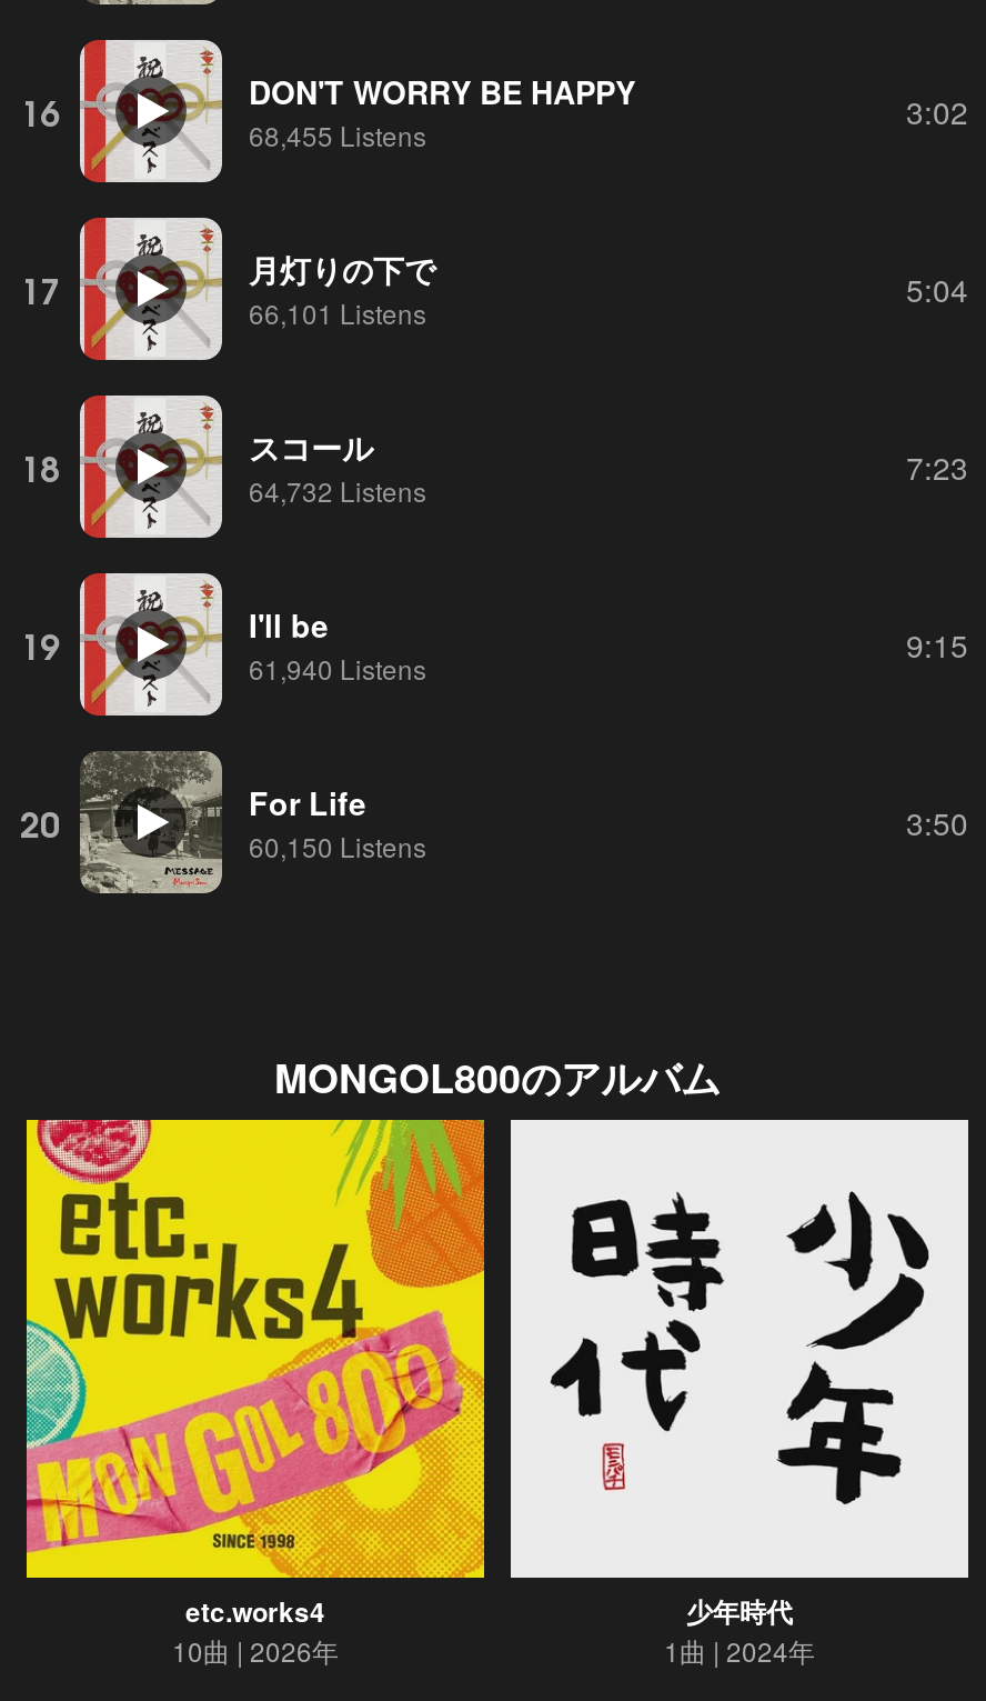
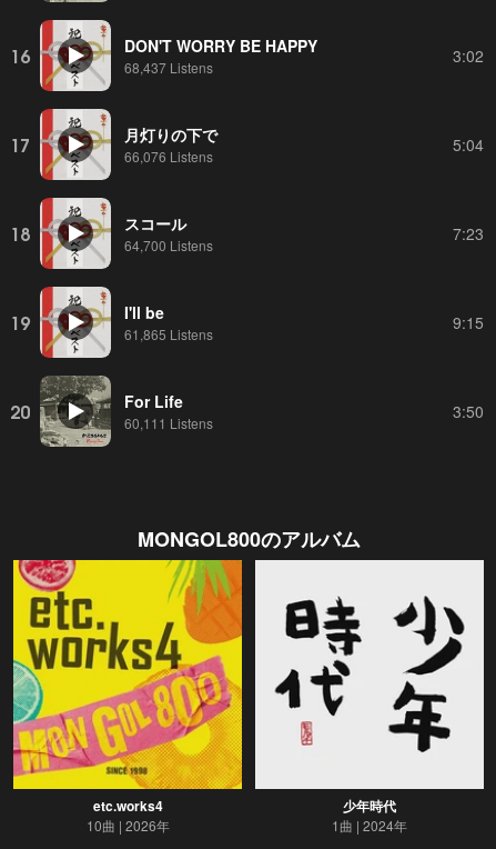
- 68,455 Listens
+ 68,437 Listens

- 66,101 Listens
+ 66,076 Listens

- 64,732 Listens
+ 64,700 Listens

- 61,940 Listens
+ 61,865 Listens

- 60,150 Listens
+ 60,111 Listens
